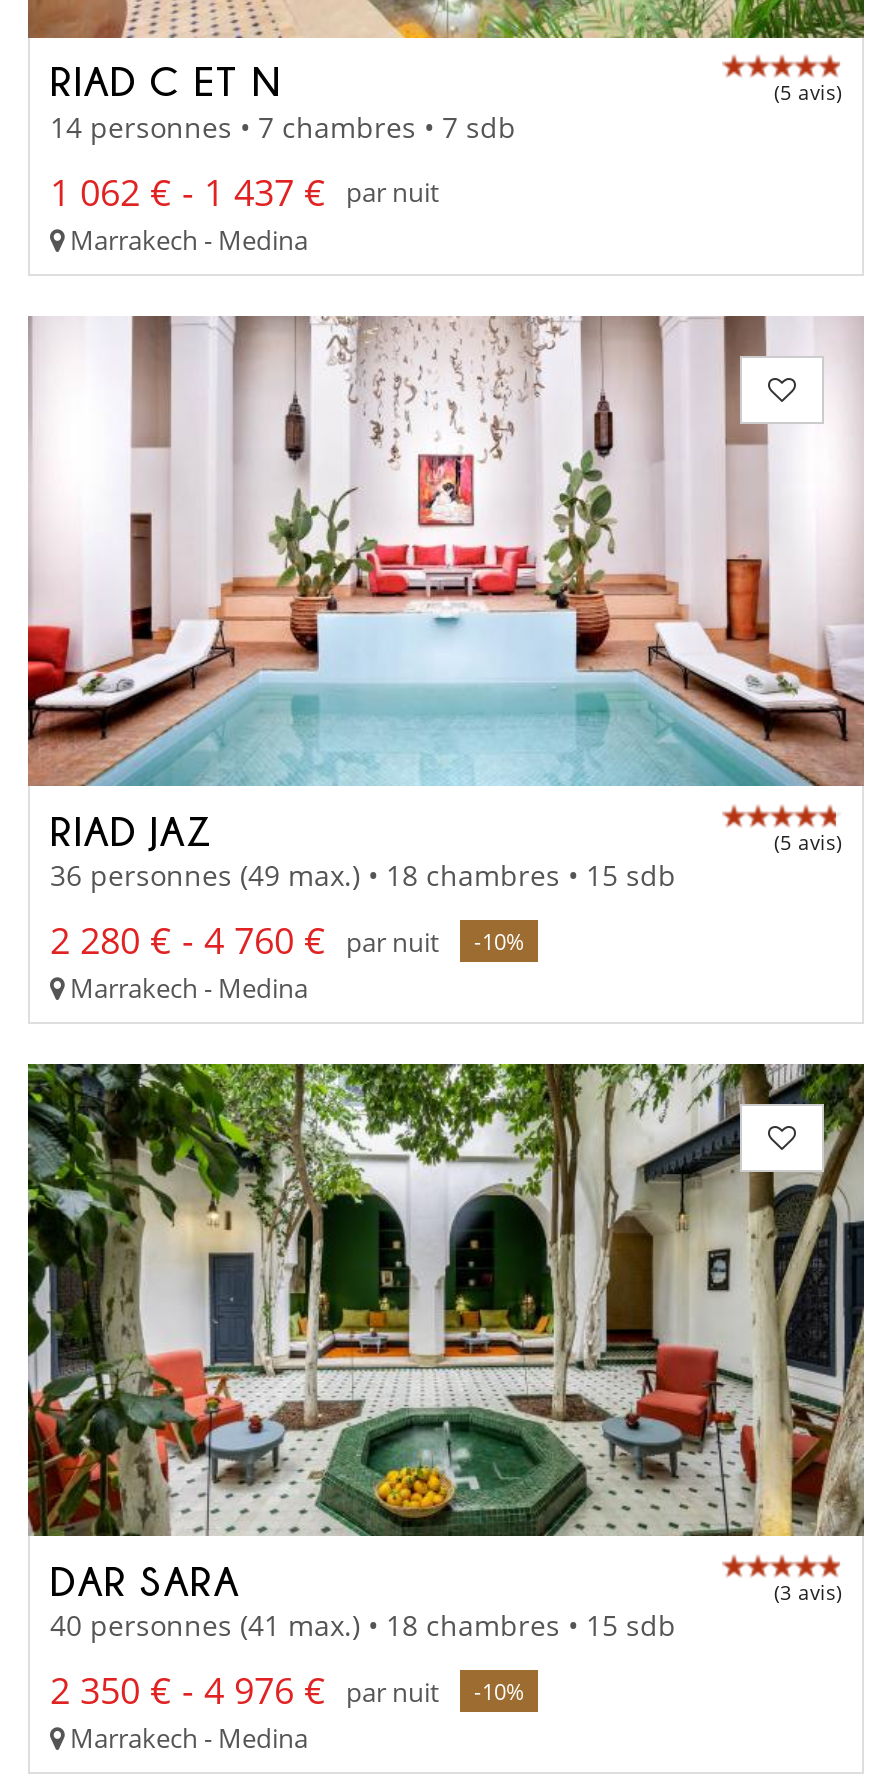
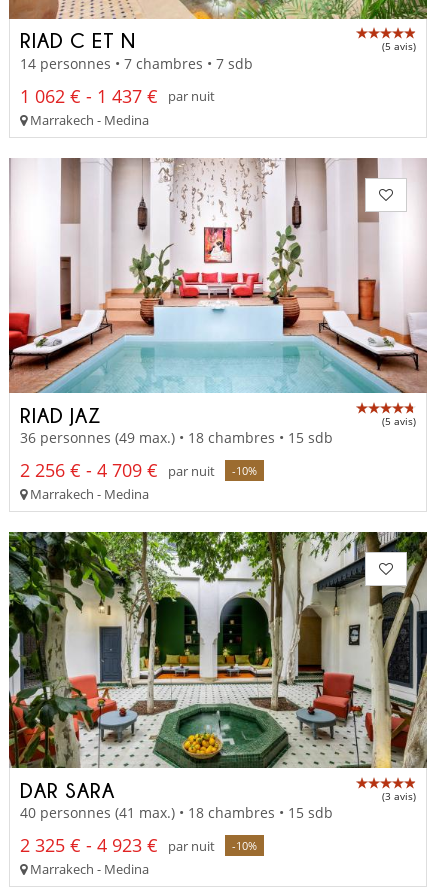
- 2 280 € - 4 760 € par nuit -10%
+ 2 256 € - 4 709 € par nuit -10%

- 2 350 € - 4 976 € par nuit -10%
+ 2 325 € - 4 923 € par nuit -10%
